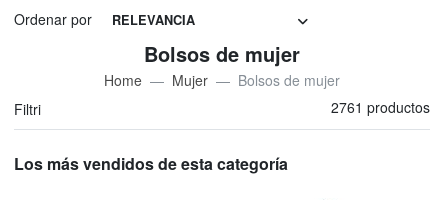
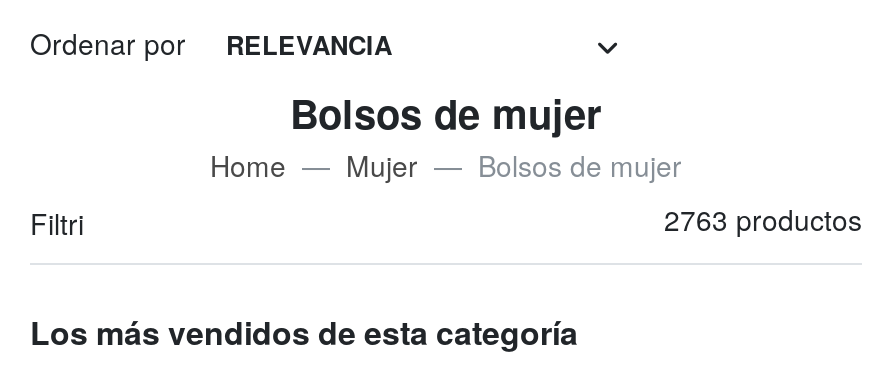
- 2761 productos
+ 2763 productos
